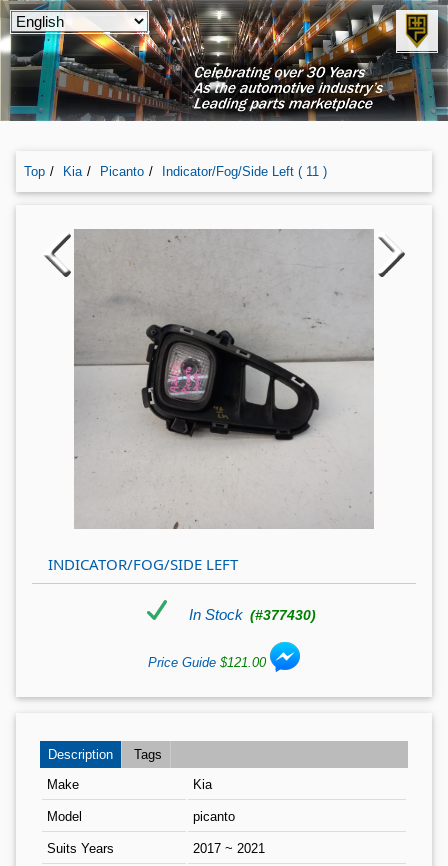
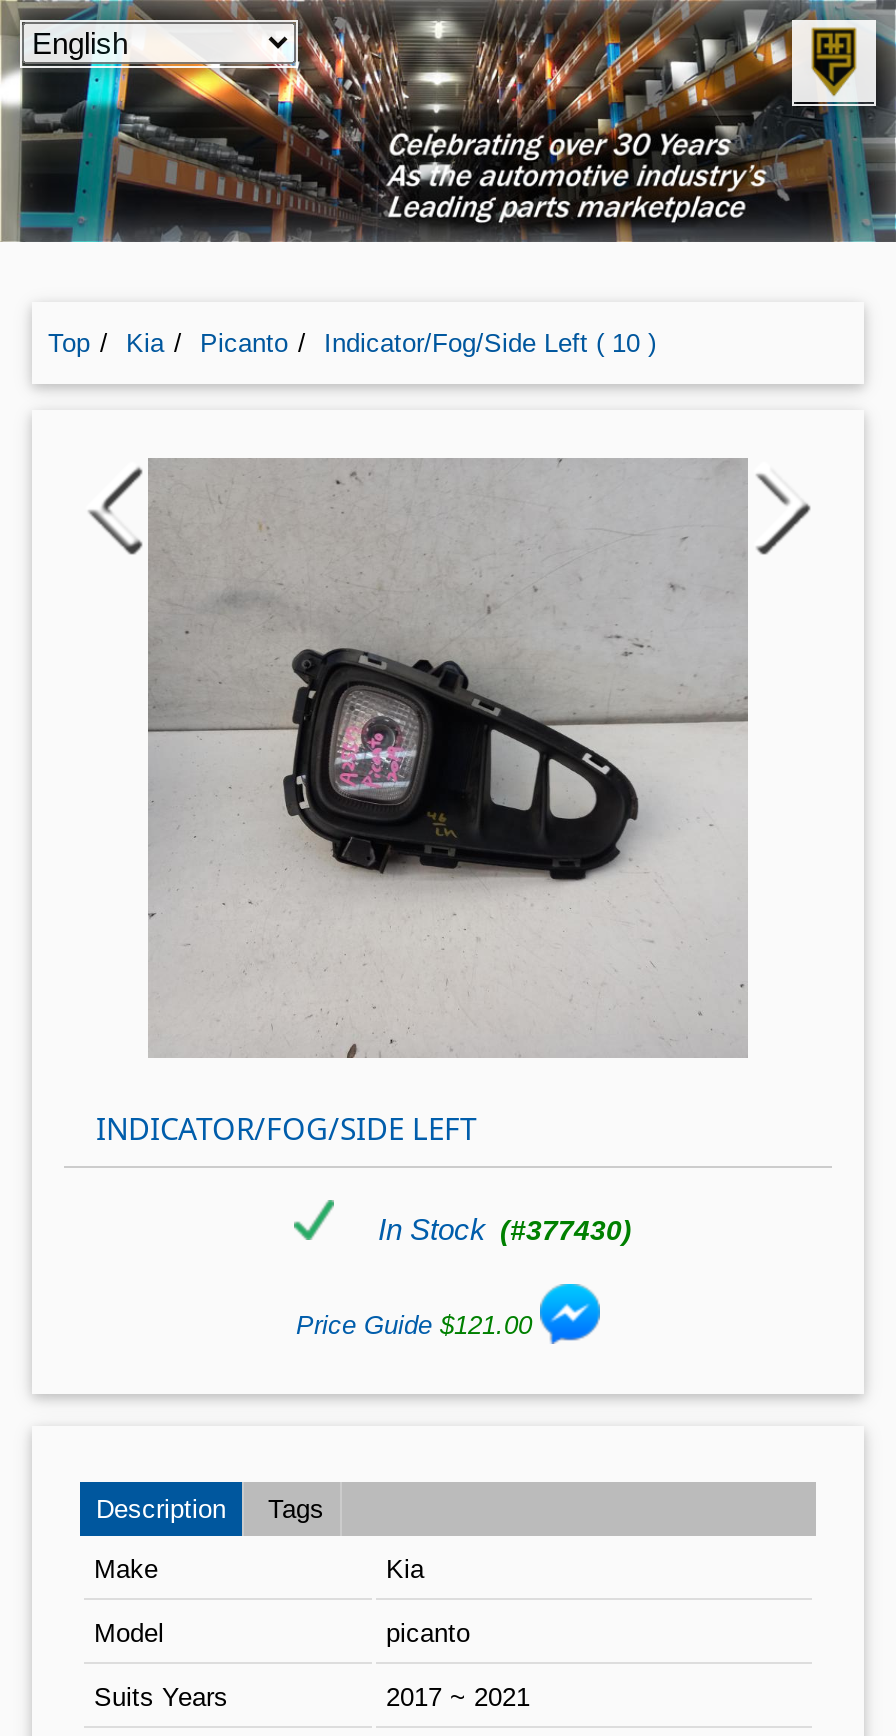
- Indicator/fog/side Left ( 11 )
+ Indicator/fog/side Left ( 10 )
